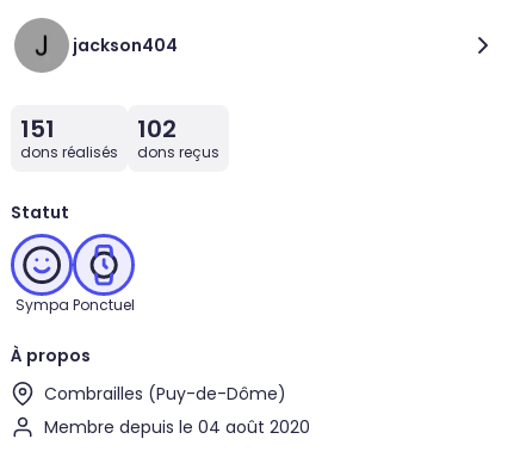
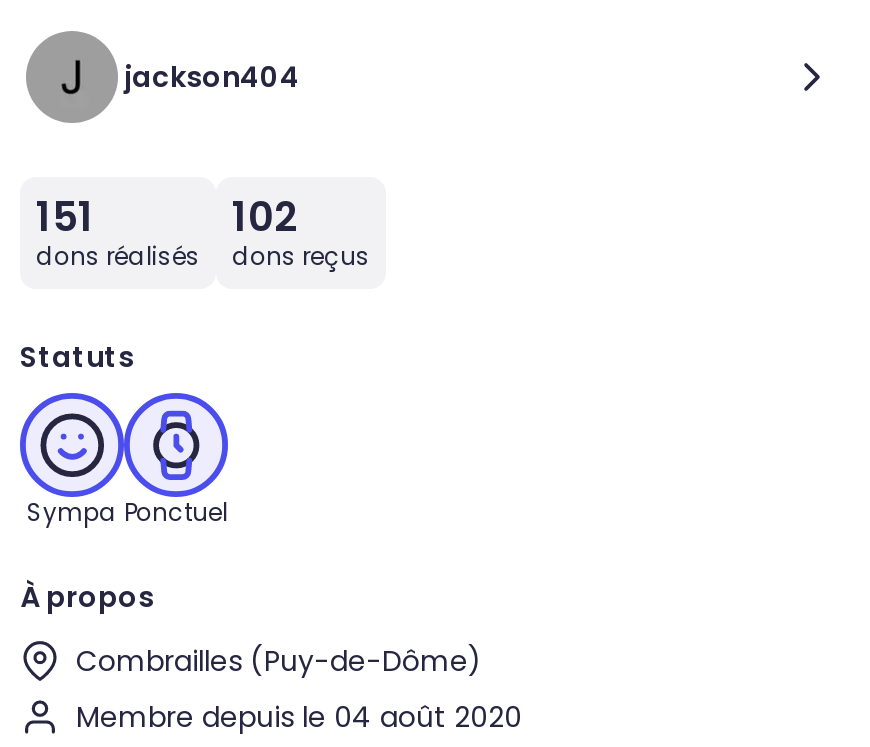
- Statut
+ Statuts
